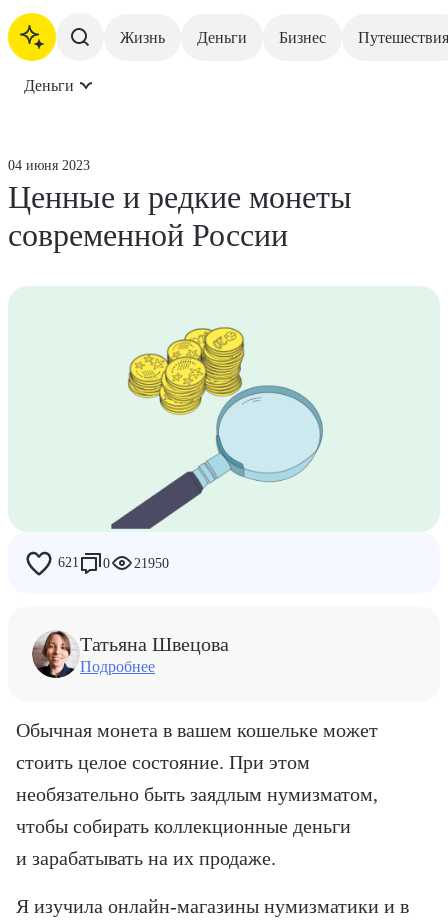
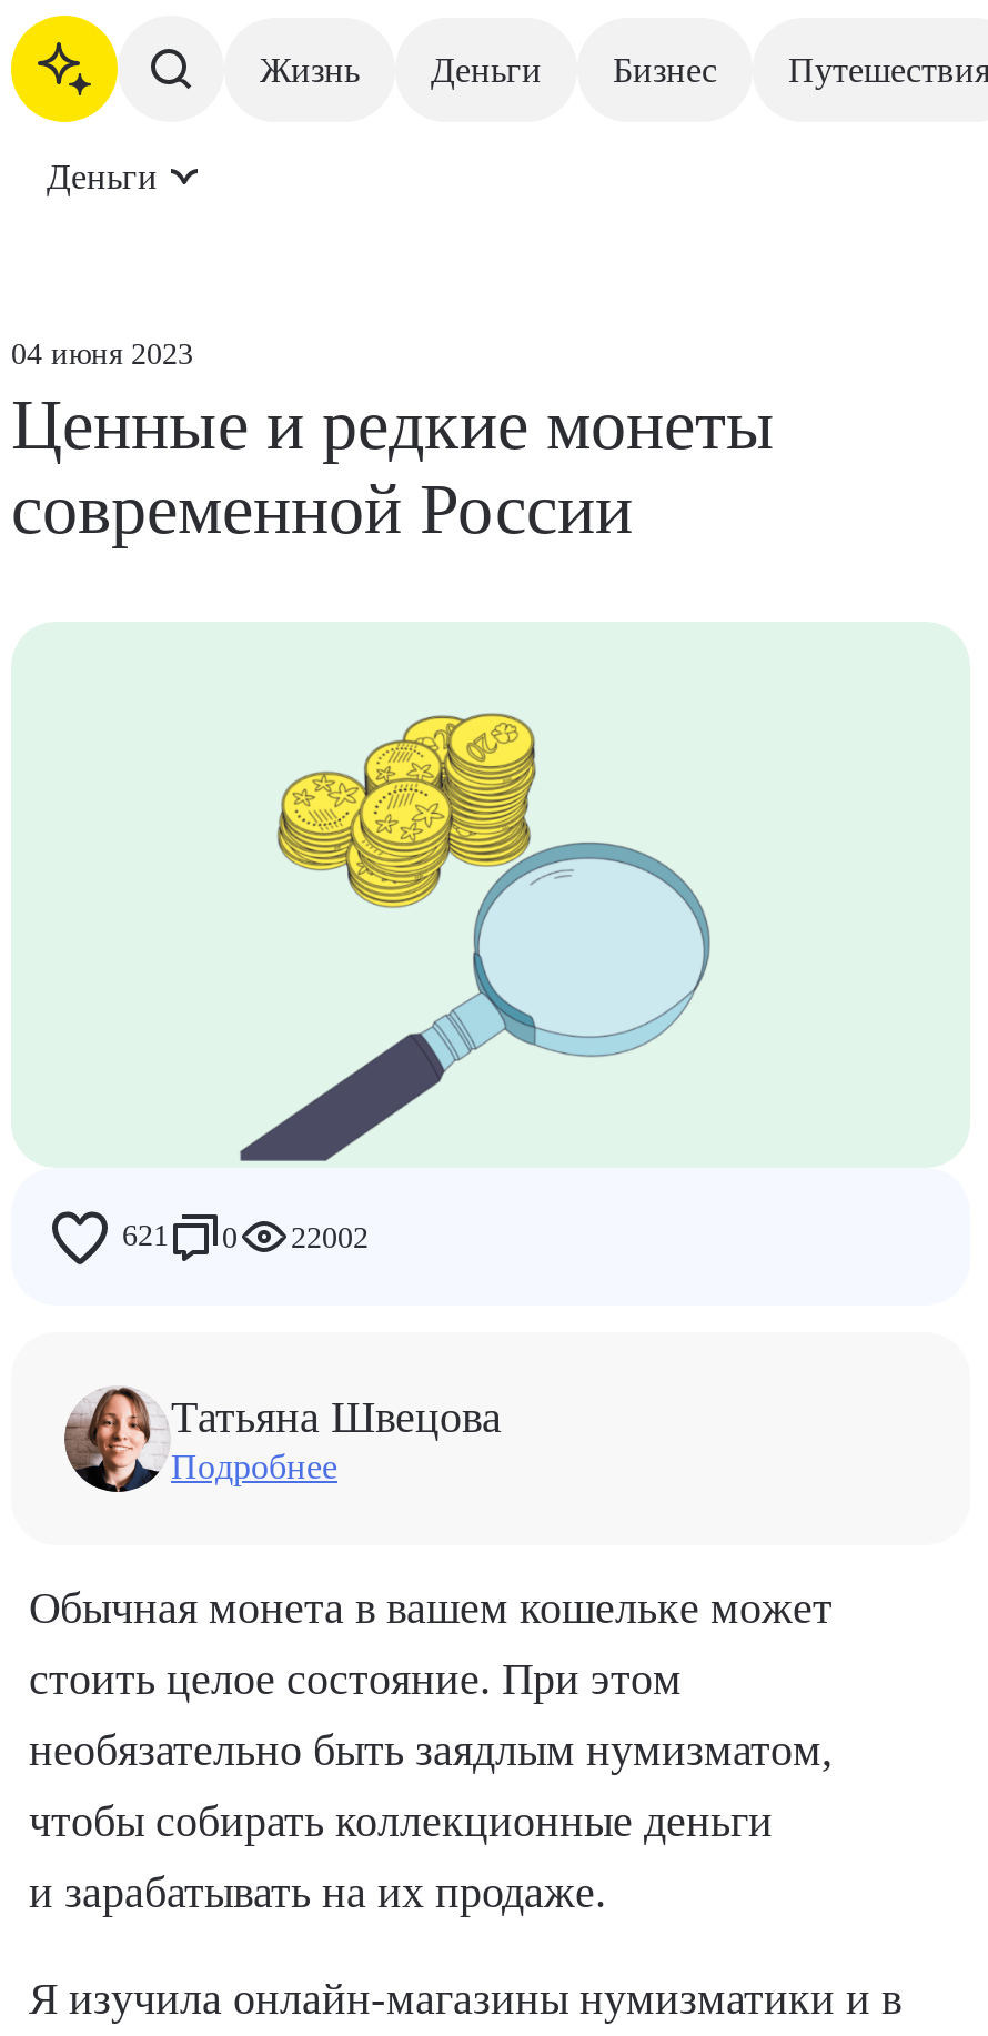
- 21950
+ 22002
